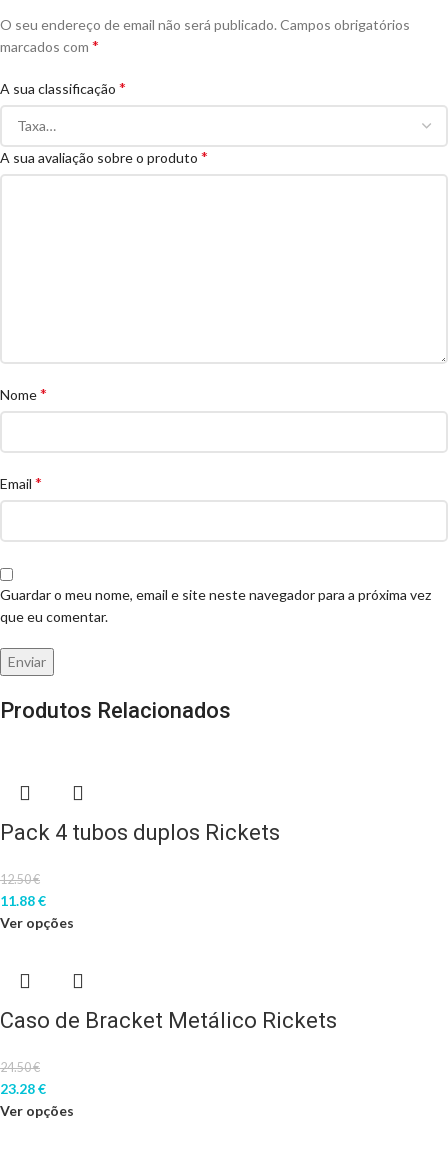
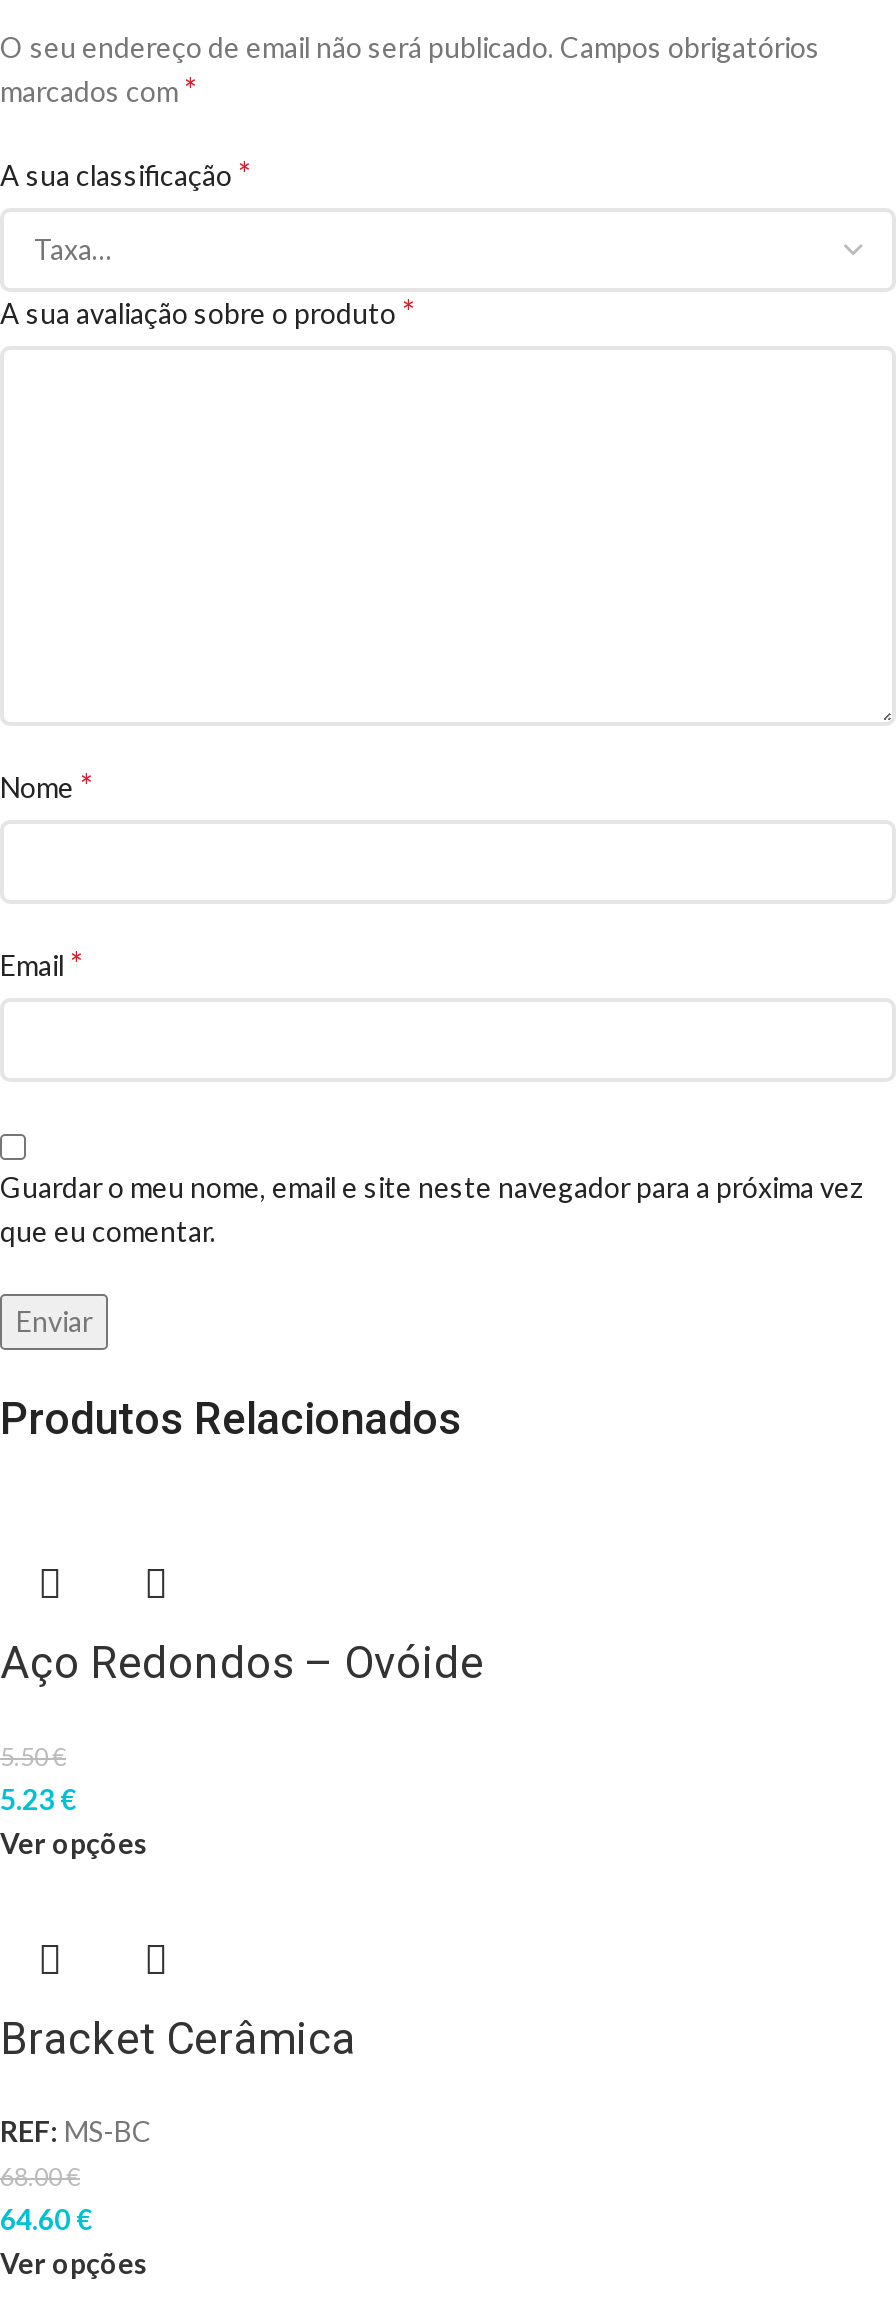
- Pack 4 tubos duplos Rickets
+ Aço Redondos – Ovóide

- 12.50€
- 11.88 €
+ 5.50€
+ 5.23 €

- Caso de Bracket Metálico Rickets
+ Bracket Cerâmica

- 24.50€
- 23.28 €
+ REF: MS-BC
+ 68.00€
+ 64.60 €
